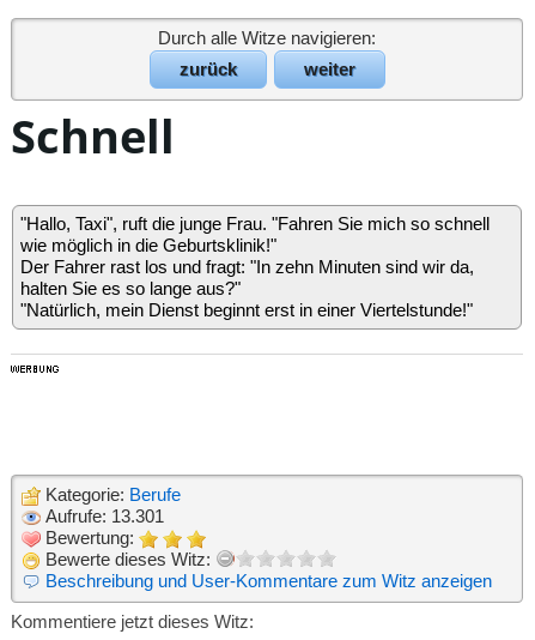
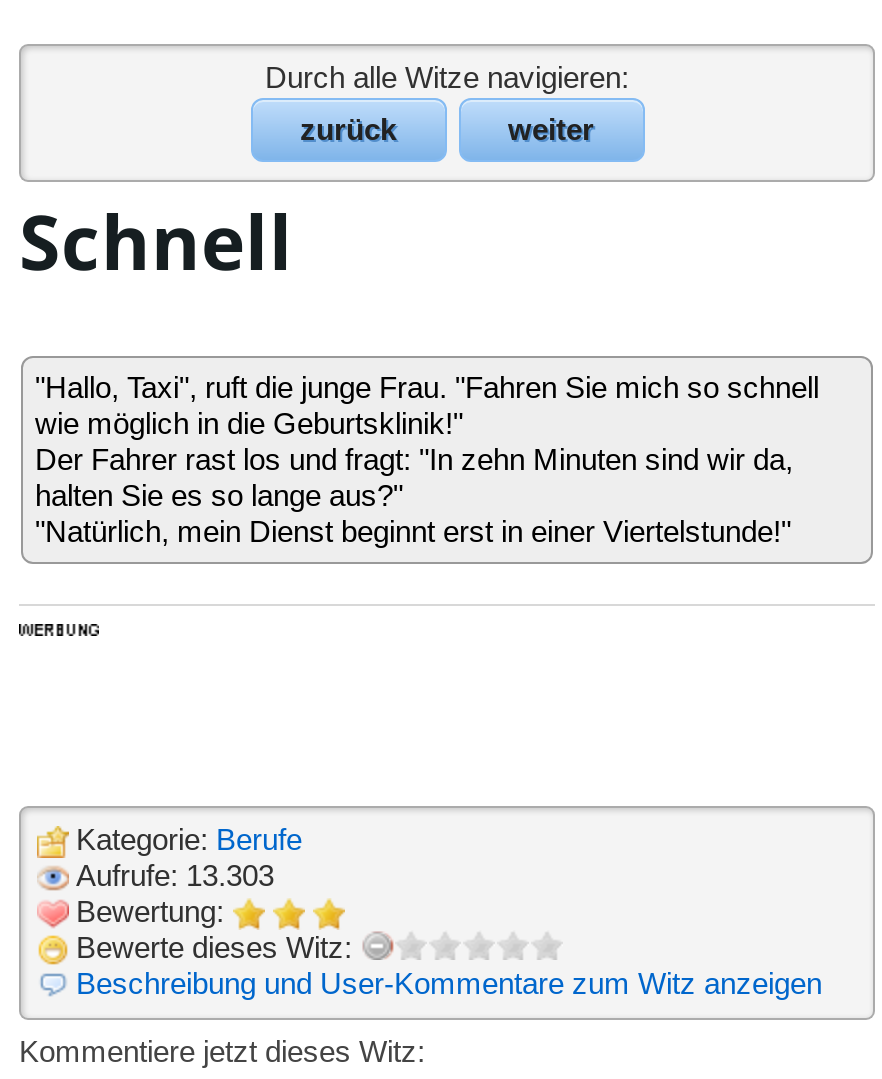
- Aufrufe: 13.301
+ Aufrufe: 13.303
